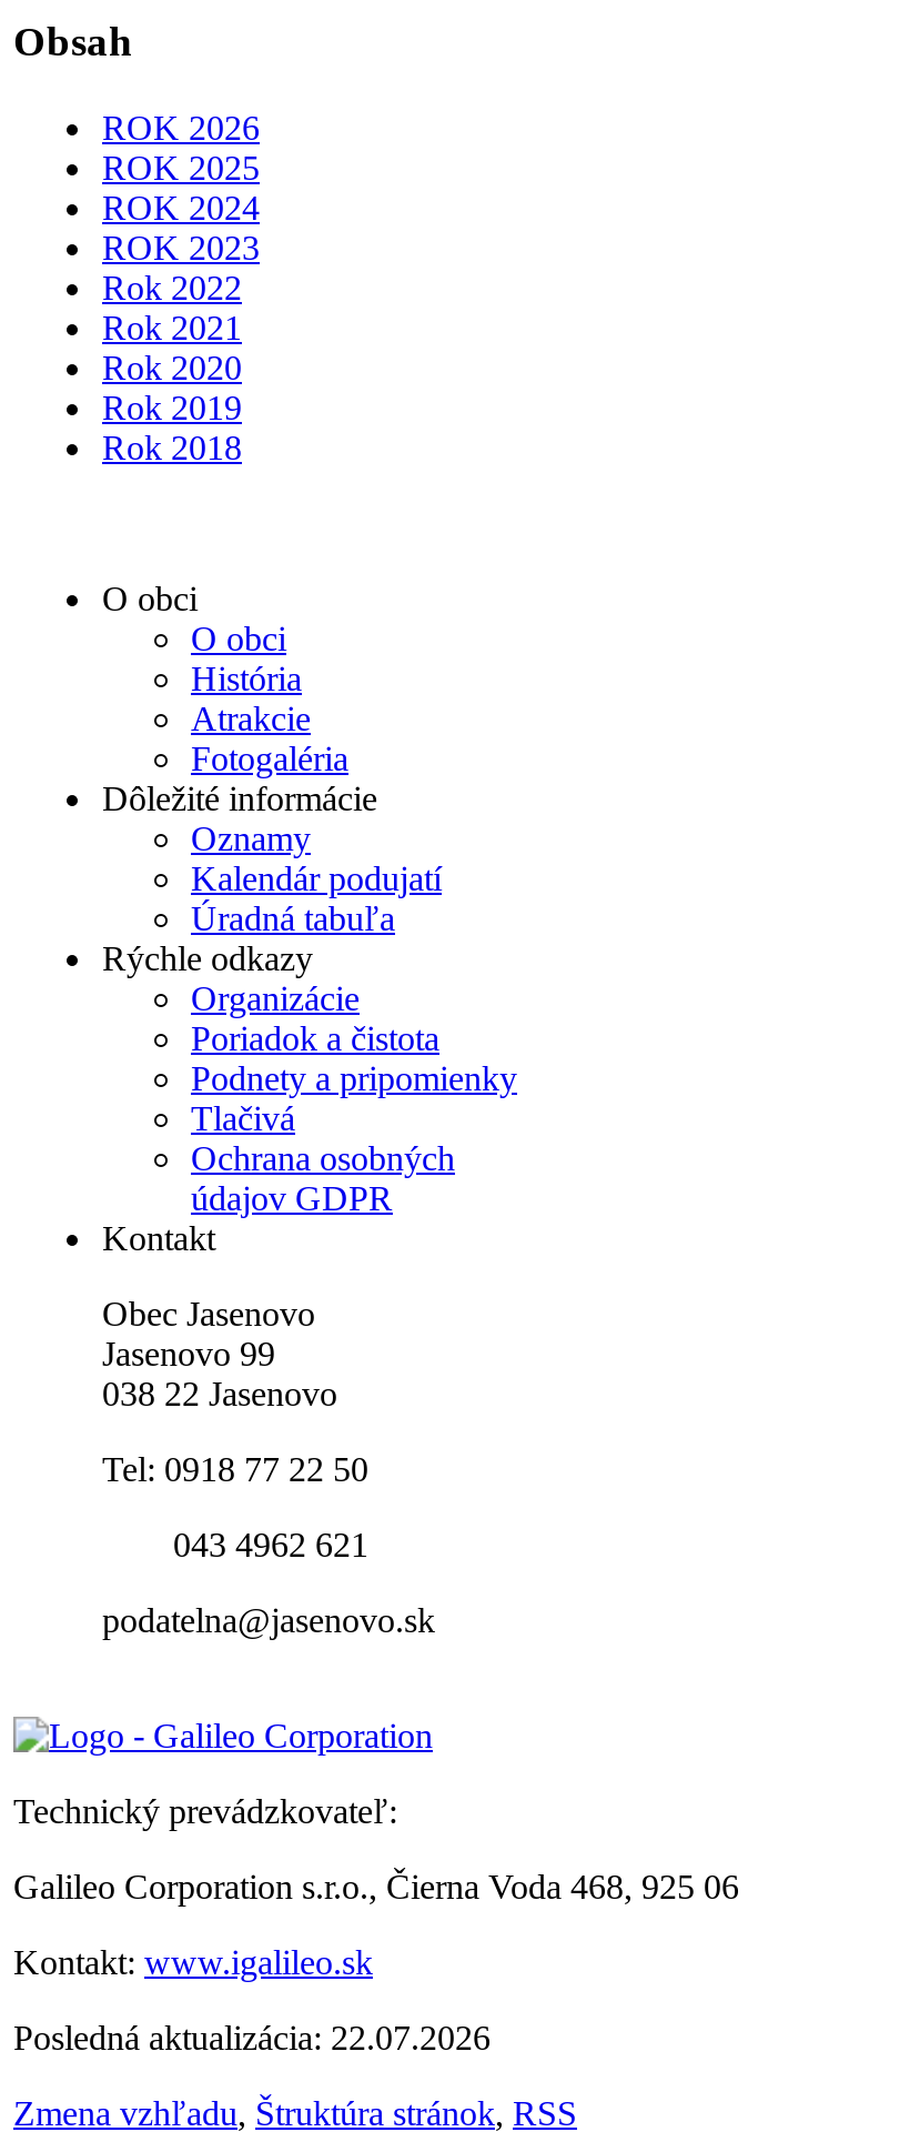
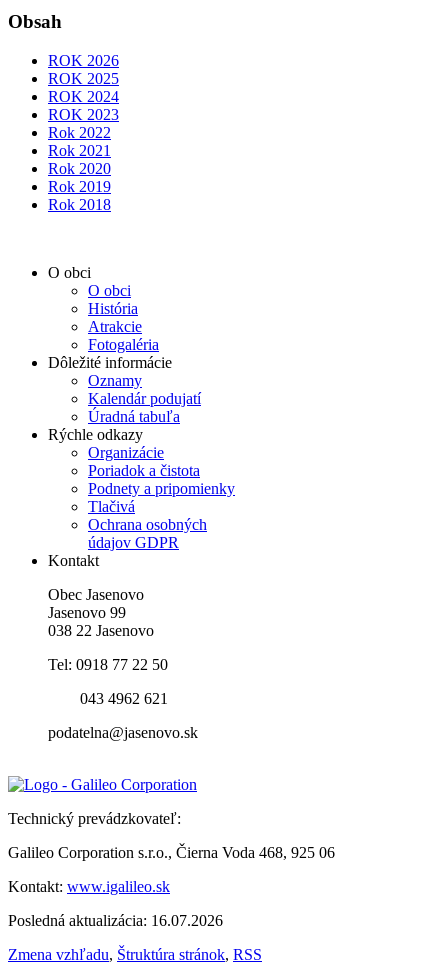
- Posledná aktualizácia: 22.07.2026
+ Posledná aktualizácia: 16.07.2026
